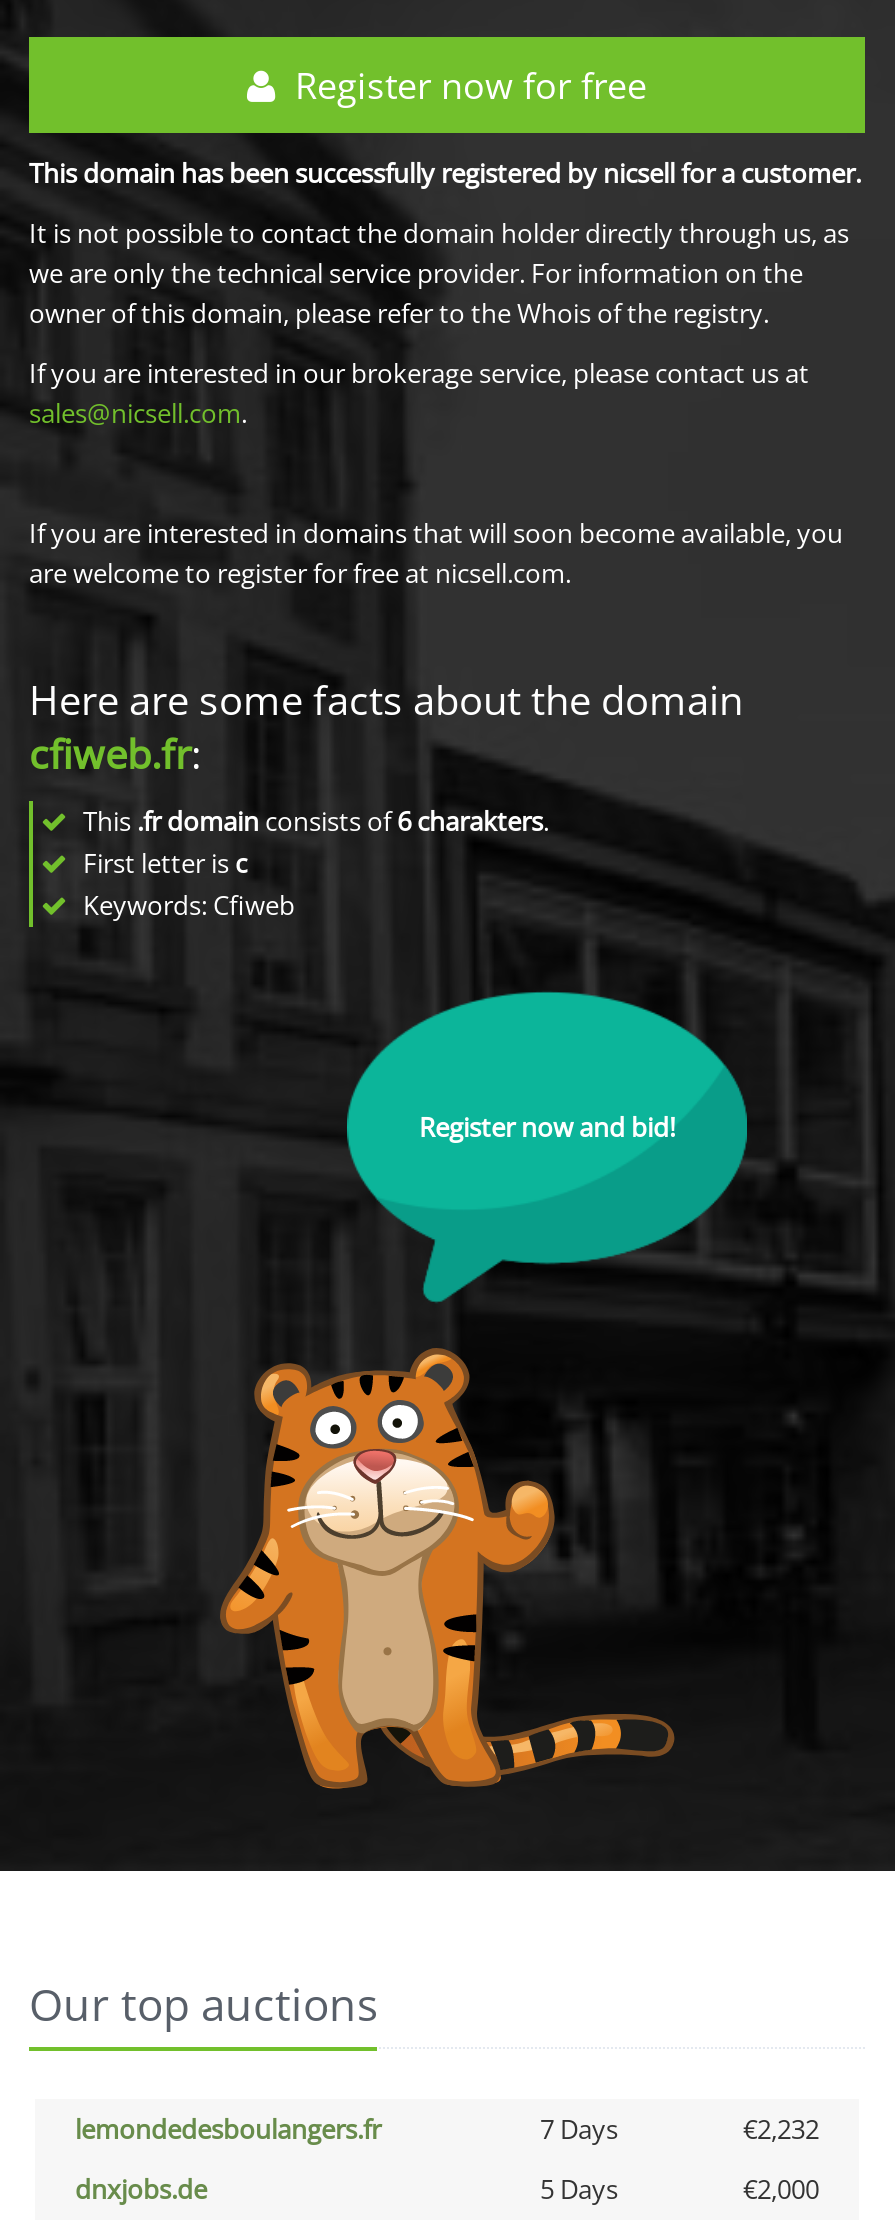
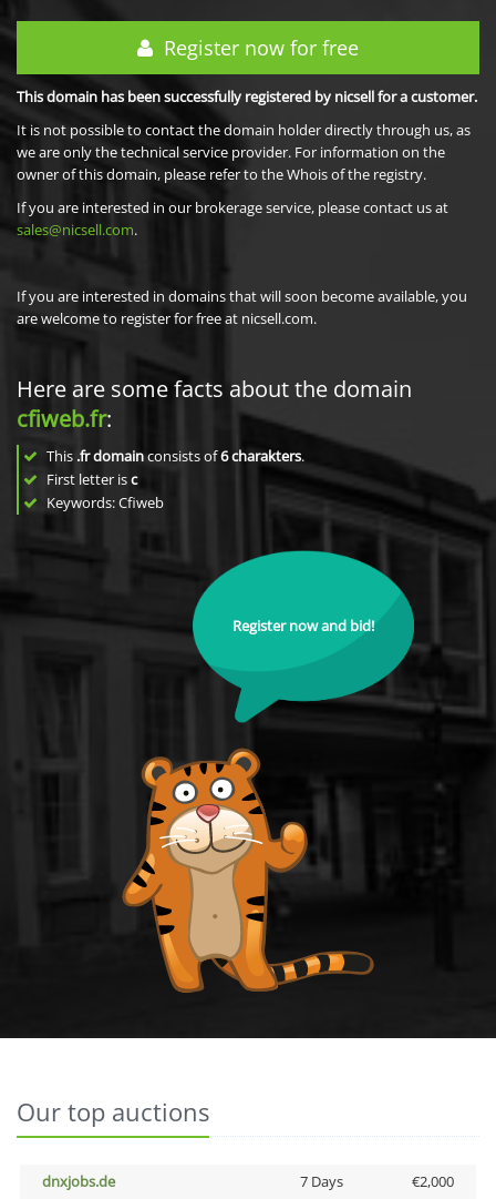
- lemondedesboulangers.fr
- 7 Days
- €2,232

- 5 Days
+ 7 Days
